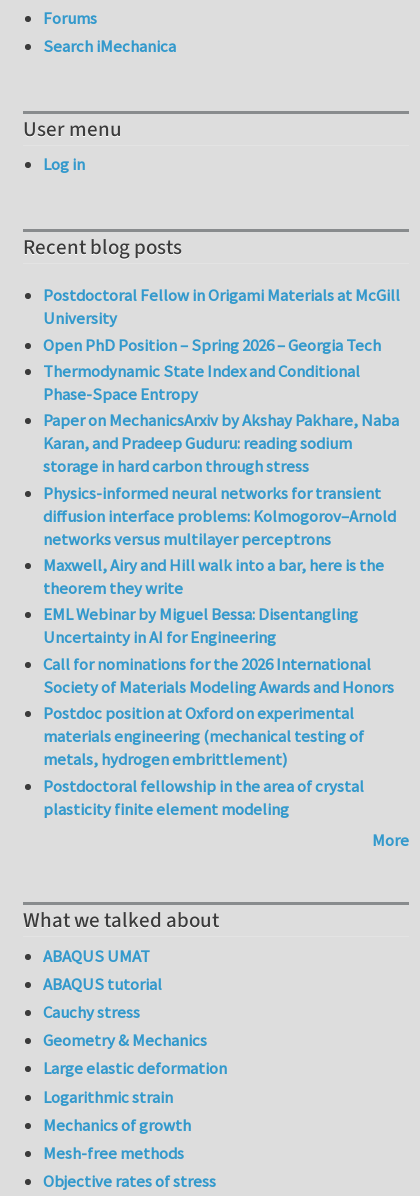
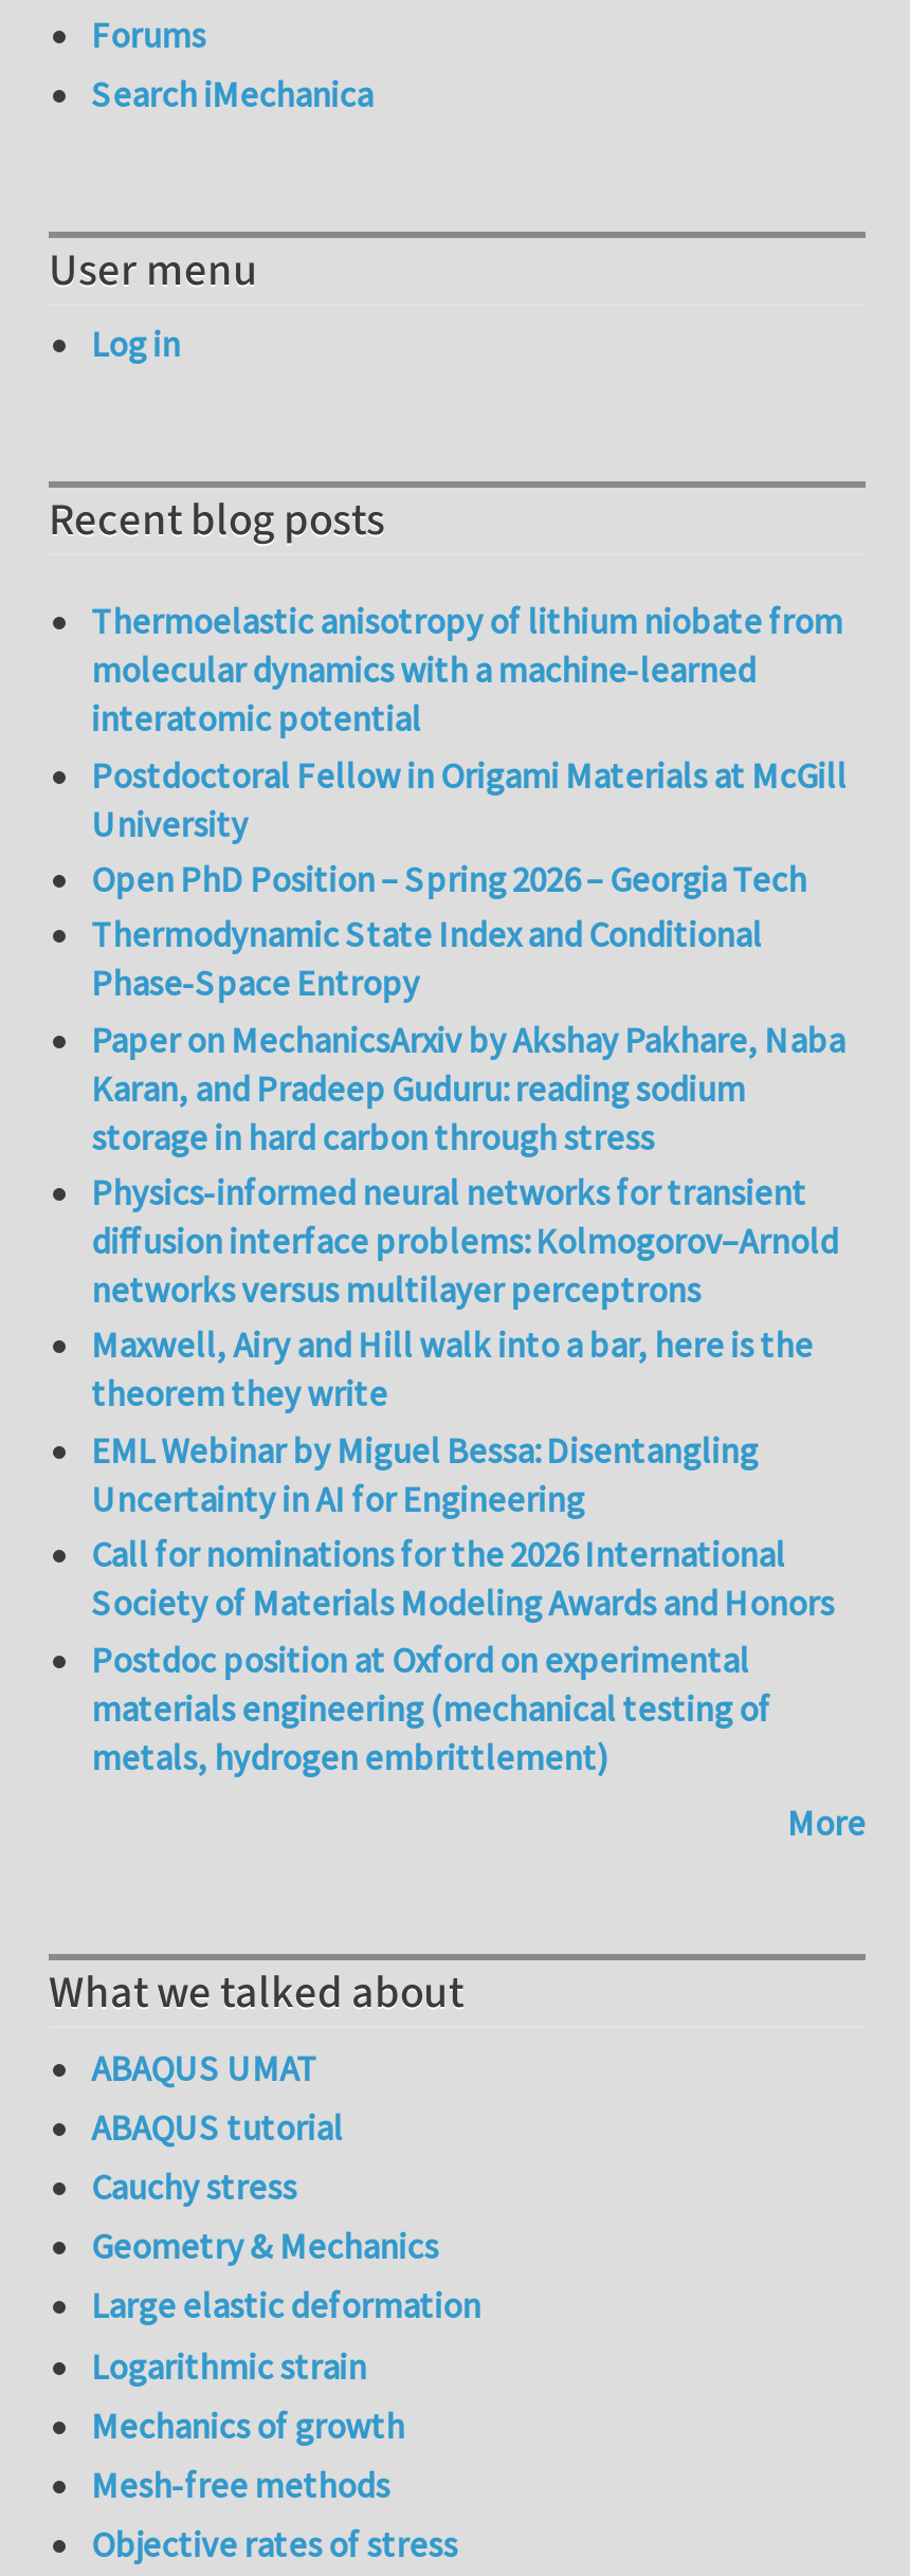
+ Thermoelastic anisotropy of lithium niobate from
+ molecular dynamics with a machine-learned
+ interatomic potential

moved down: Postdoctoral Fellow in Origami Materials at McGill | University | Open PhD Position – Spring 2026 – Georgia Tech | ... | materials engineering (mechanical testing of | metals, hydrogen embrittlement)

- Postdoctoral fellowship in the area of crystal
- plasticity finite element modeling
